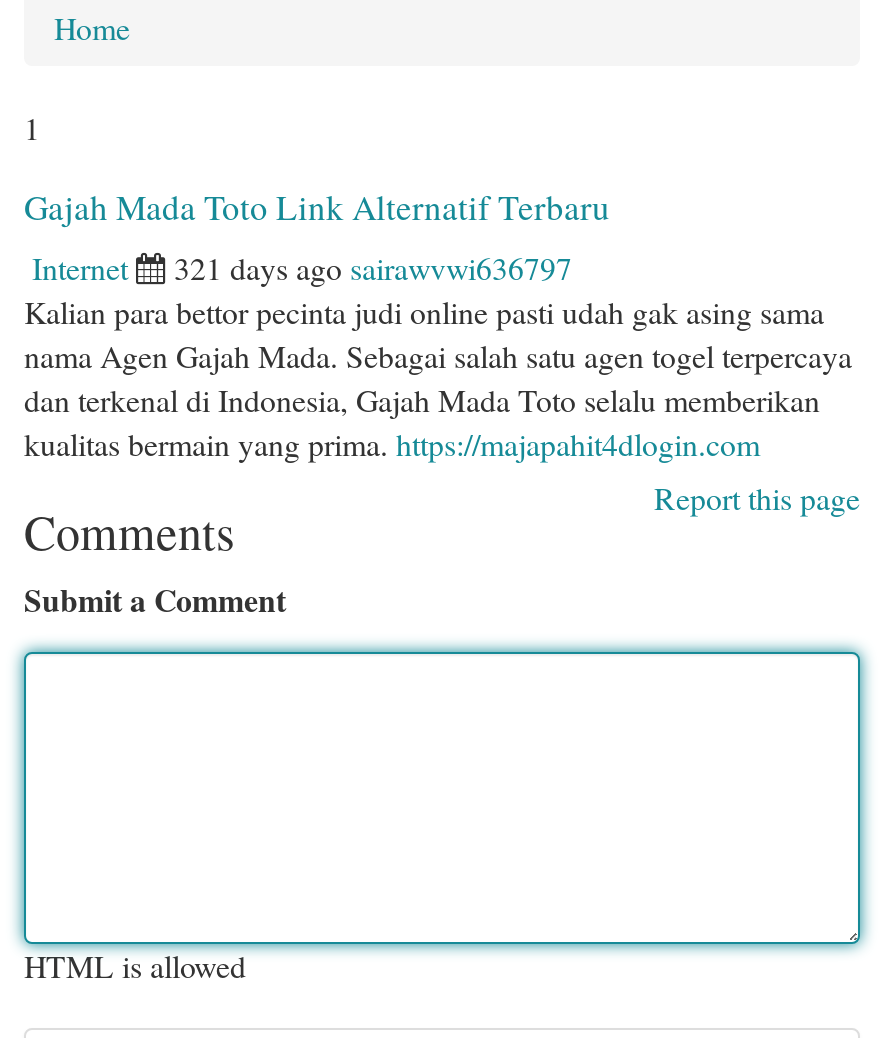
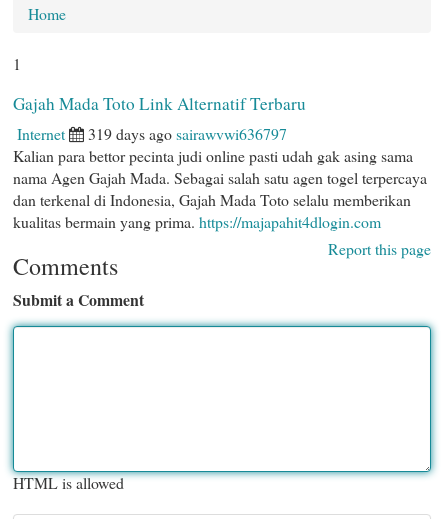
- 321 days ago sairawvwi636797
+ 319 days ago sairawvwi636797
